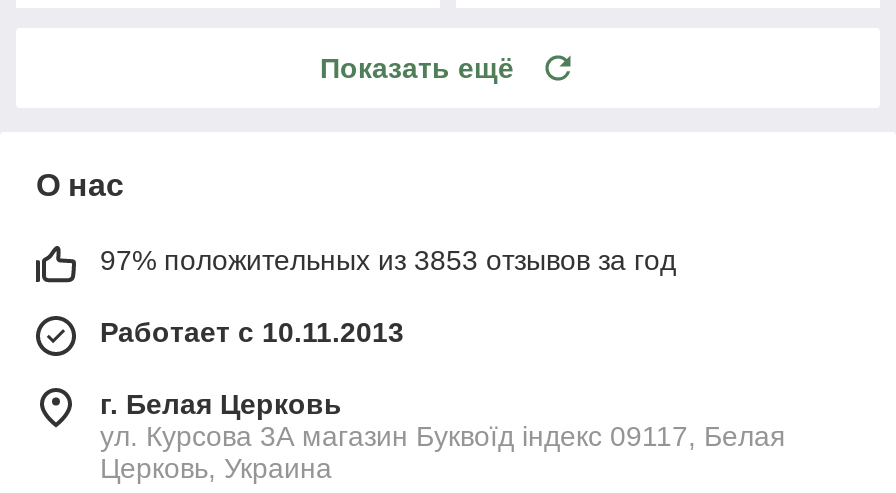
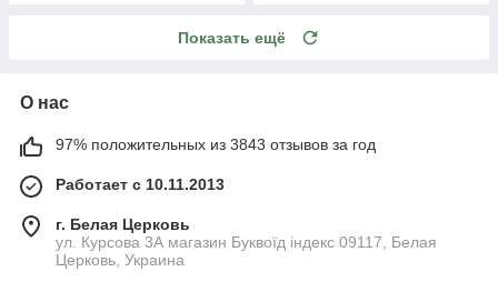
- 97% положительных из 3853 отзывов за год
+ 97% положительных из 3843 отзывов за год
